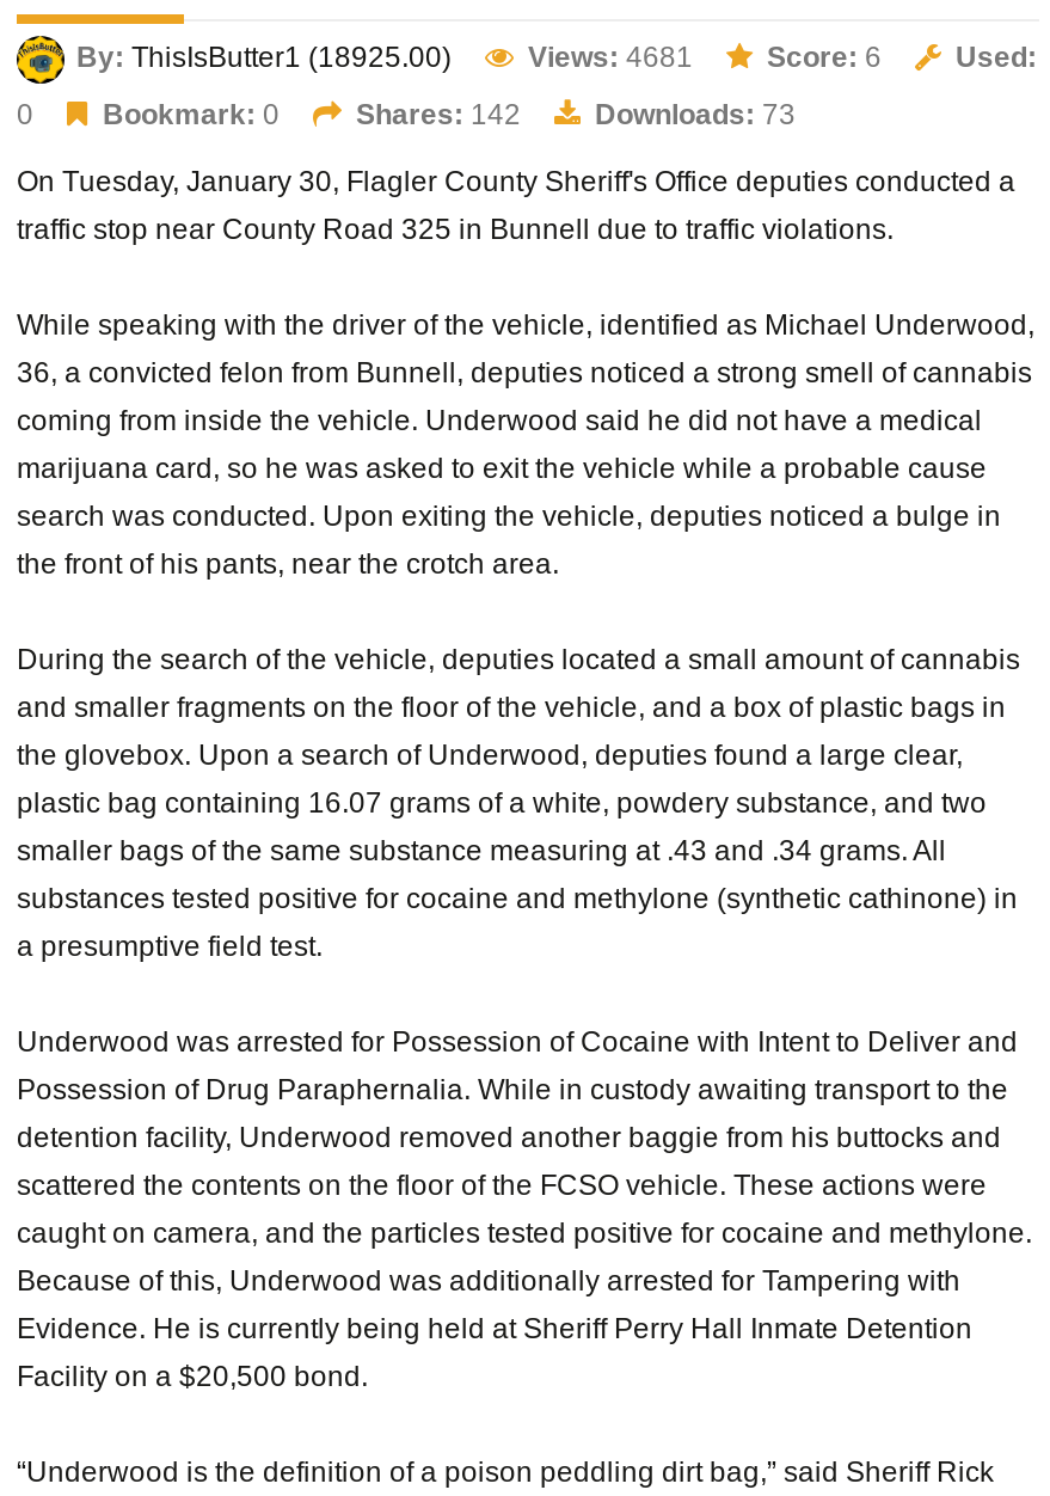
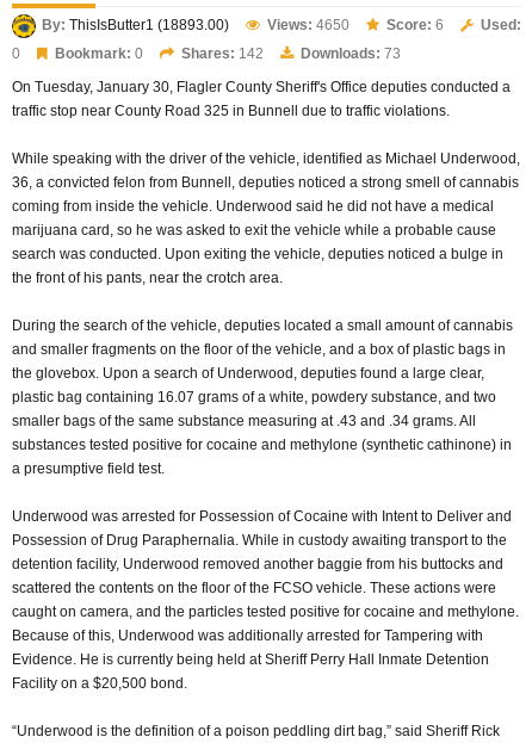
- By: ThisIsButter1 (18925.00)
+ By: ThisIsButter1 (18893.00)

- Views: 4681
+ Views: 4650
